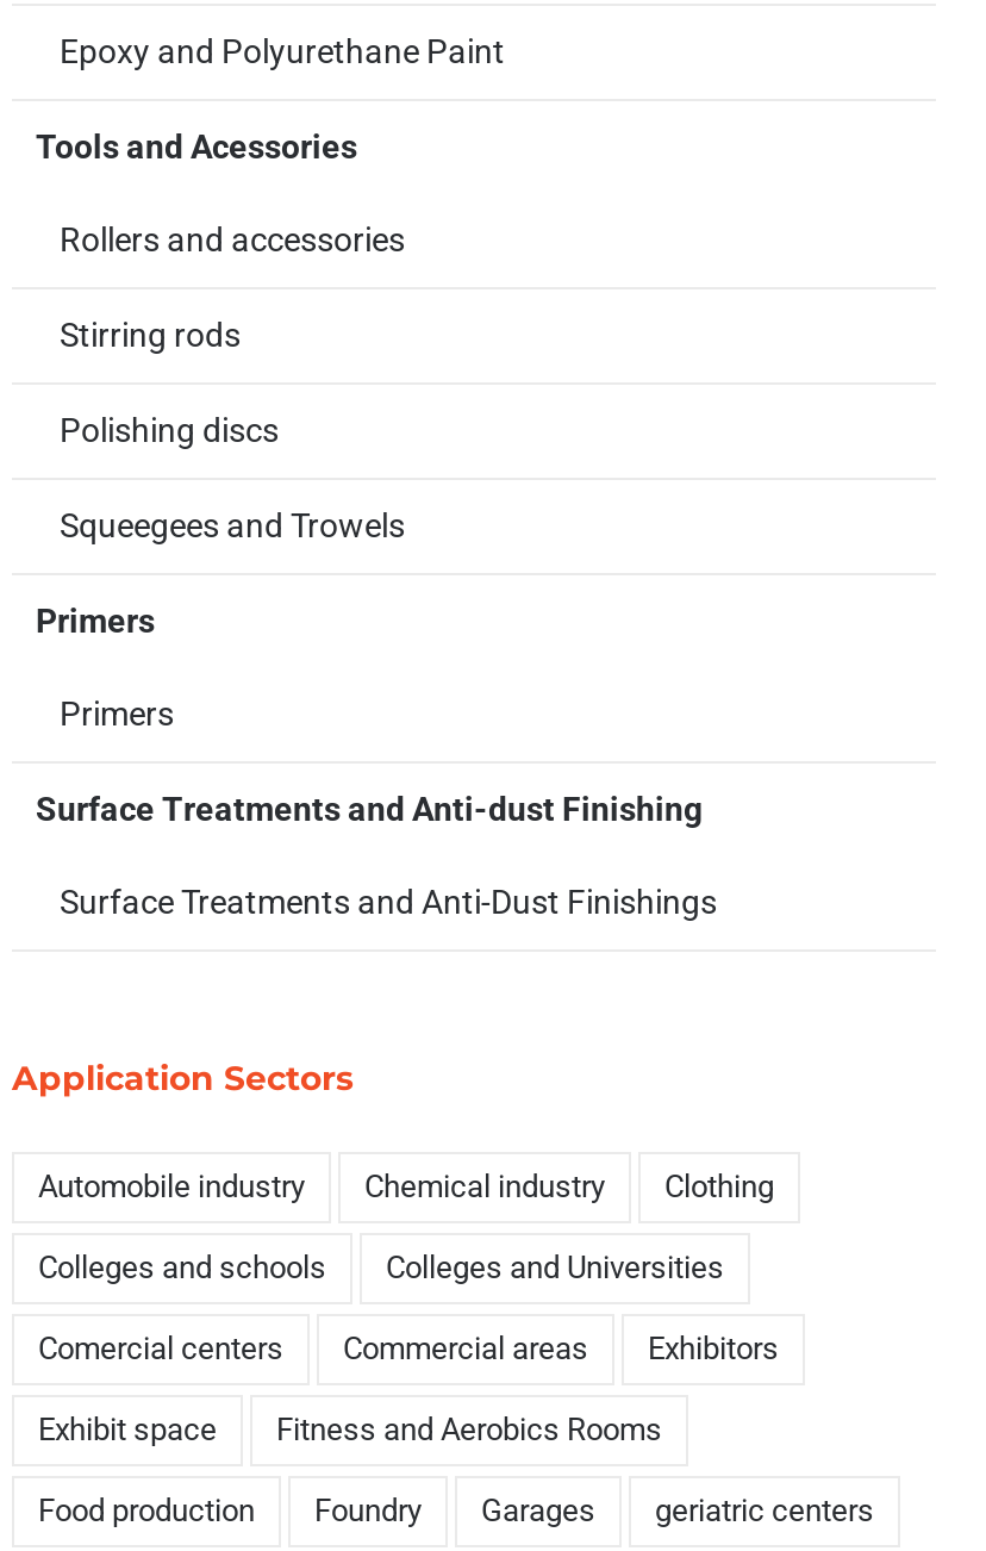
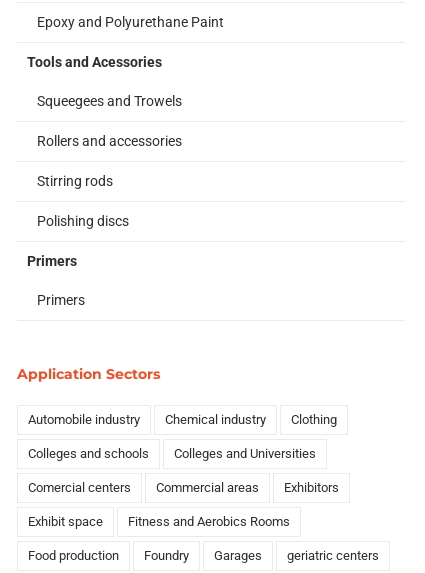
moved down: Rollers and accessories | Stirring rods | Polishing discs

moved up: Squeegees and Trowels

- Surface Treatments and Anti-dust Finishing
- Surface Treatments and Anti-Dust Finishings
